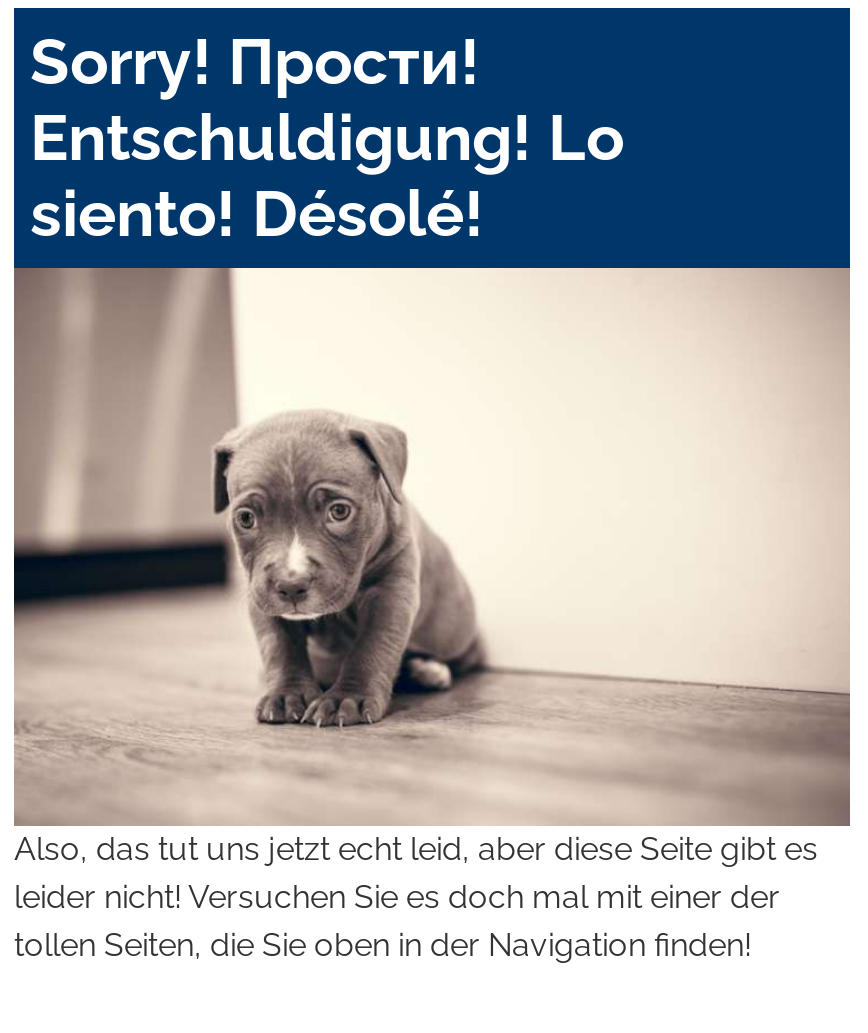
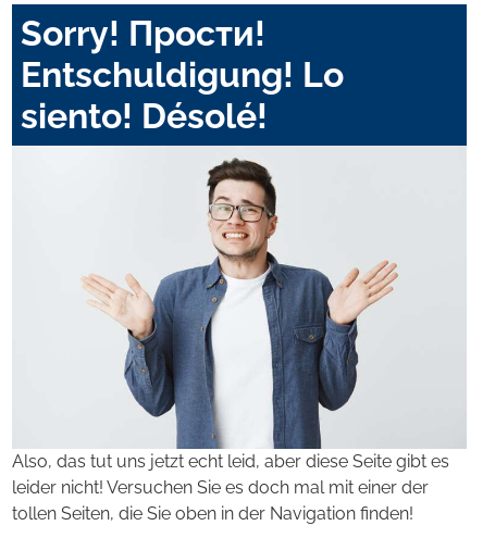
- [image]
+ [image]
